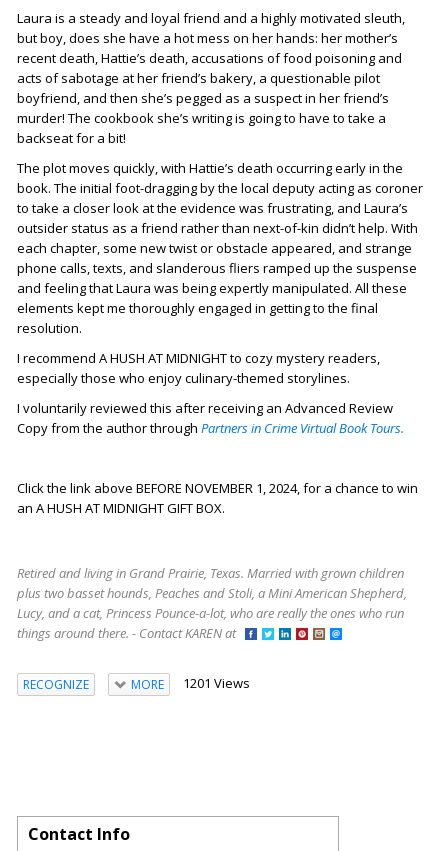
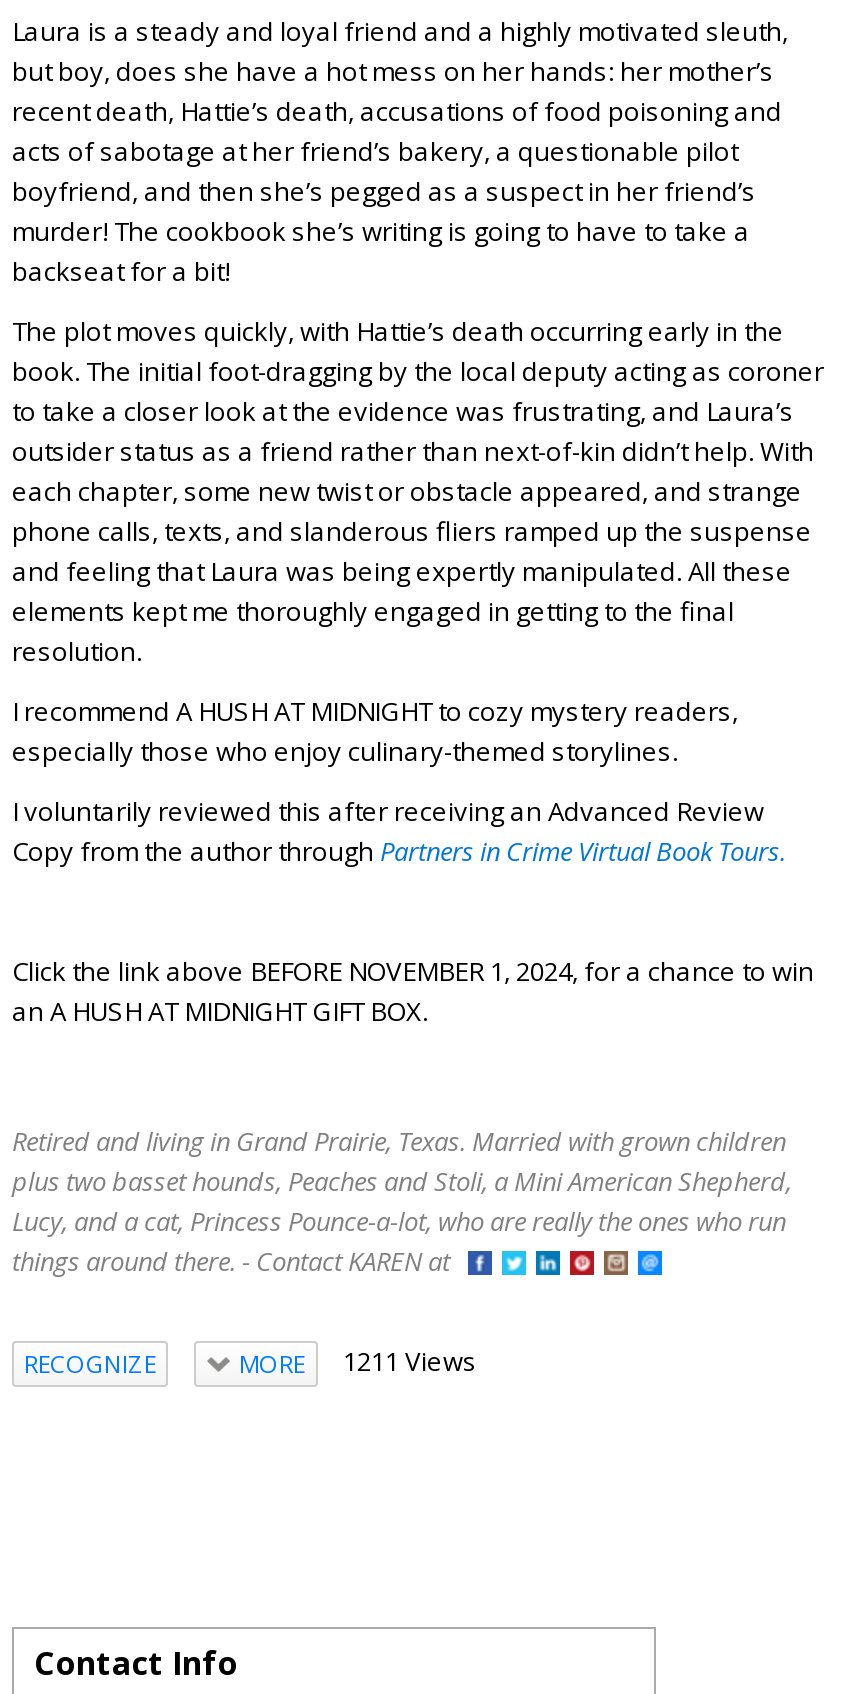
- MORE 1201 Views
+ MORE 1211 Views
